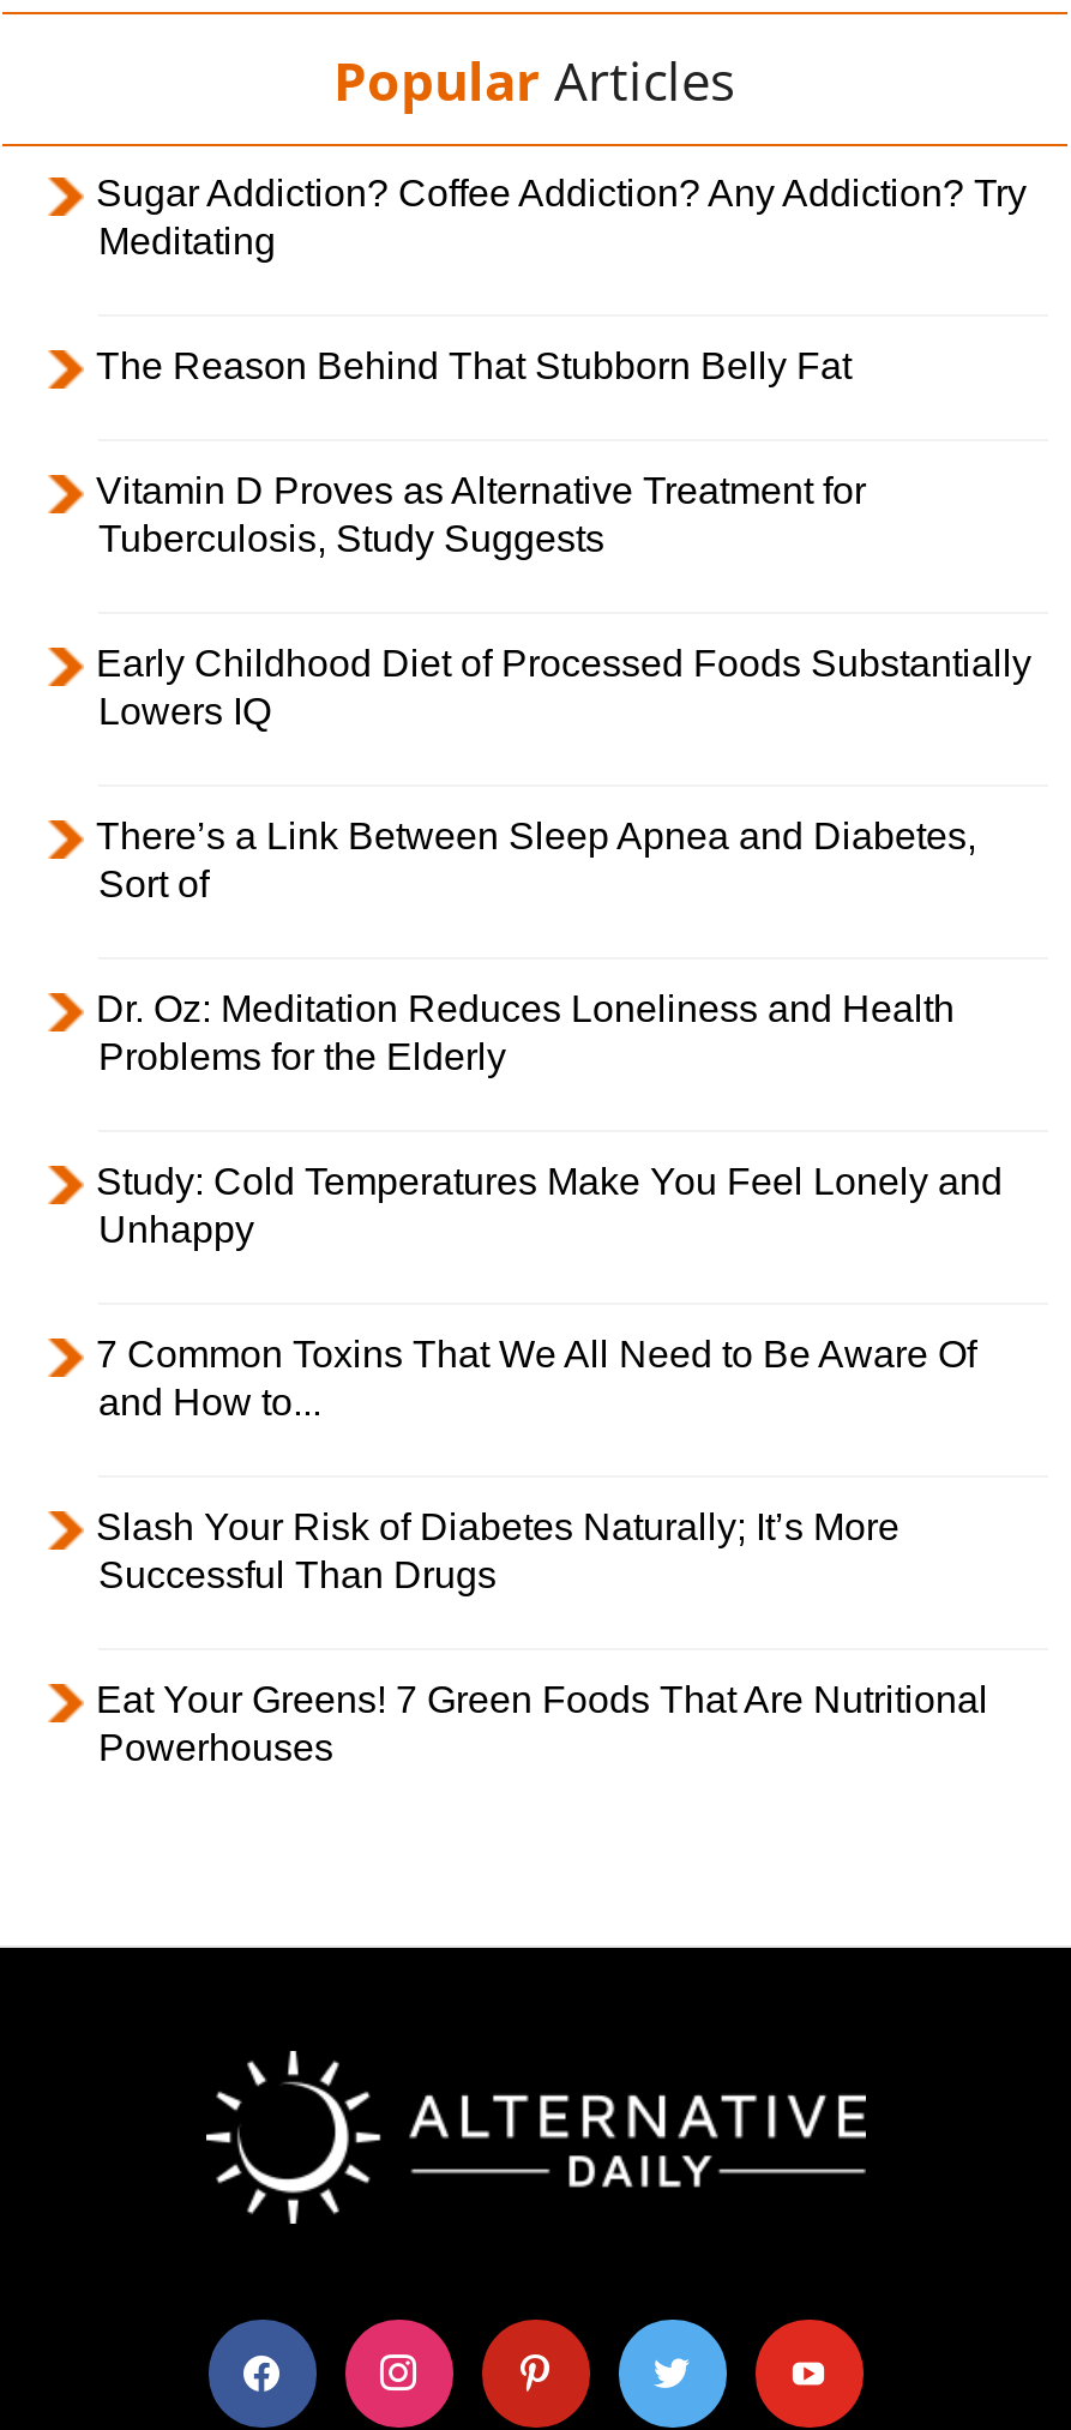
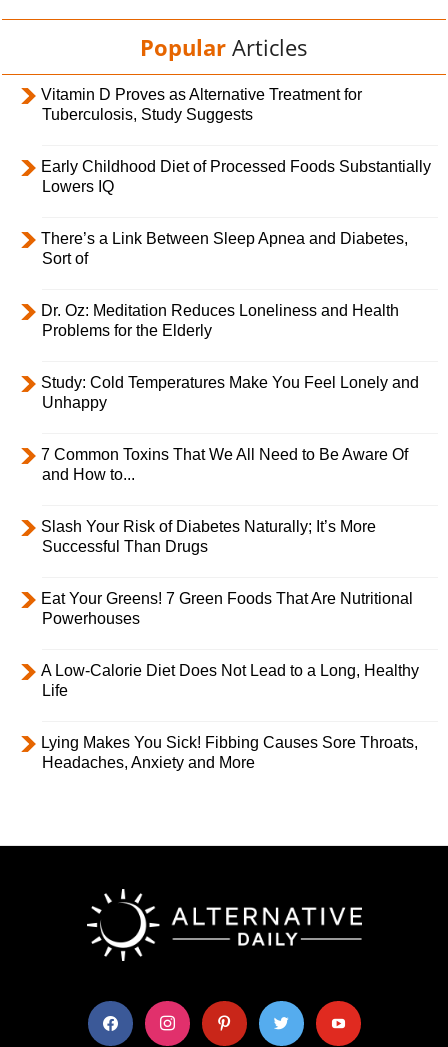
- Sugar Addiction? Coffee Addiction? Any Addiction? Try
- Meditating
- The Reason Behind That Stubborn Belly Fat

moved up: Vitamin D Proves as Alternative Treatment for | Tuberculosis, Study Suggests | Early Childhood Diet of Processed Foods Substantially | ... | Eat Your Greens! 7 Green Foods That Are Nutritional | Powerhouses

+ A Low-Calorie Diet Does Not Lead to a Long, Healthy
+ Life
+ Lying Makes You Sick! Fibbing Causes Sore Throats,
+ Headaches, Anxiety and More
